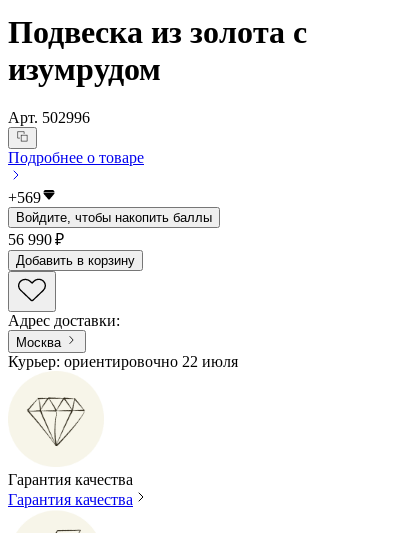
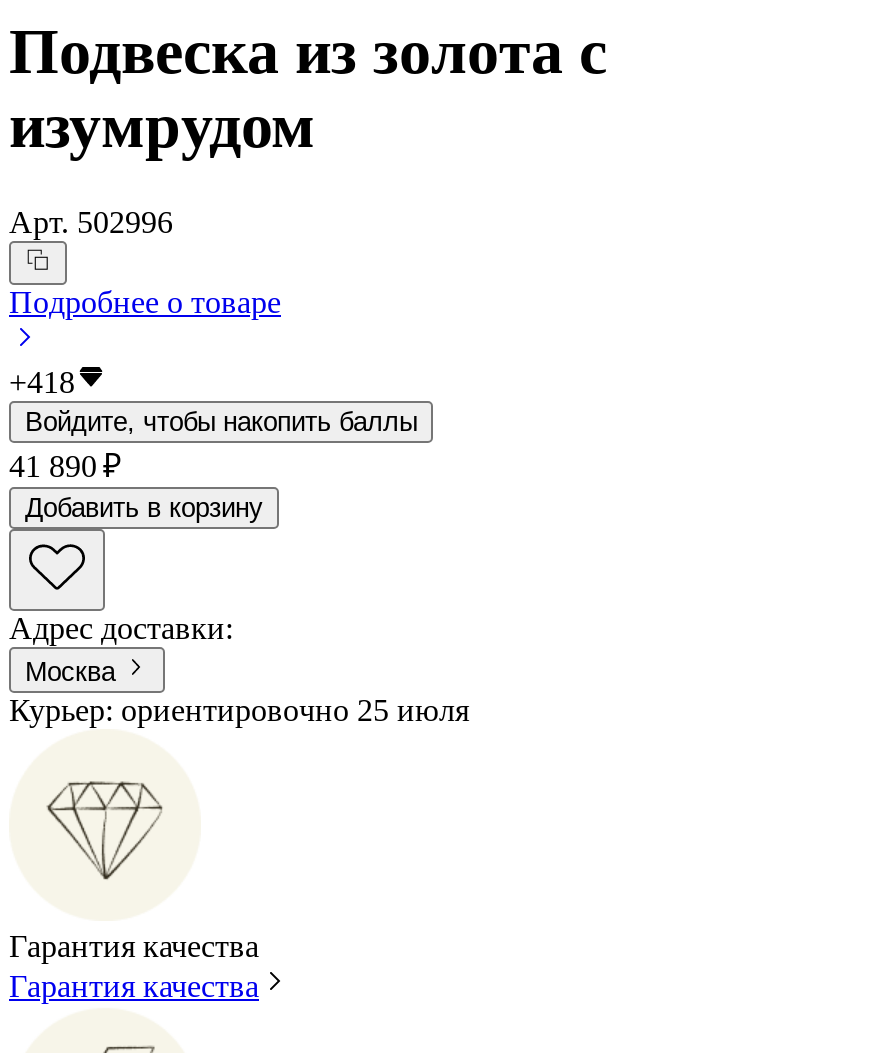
- +569
+ +418

- 56 990 ₽
+ 41 890 ₽

- Курьер: ориентировочно 22 июля
+ Курьер: ориентировочно 25 июля
